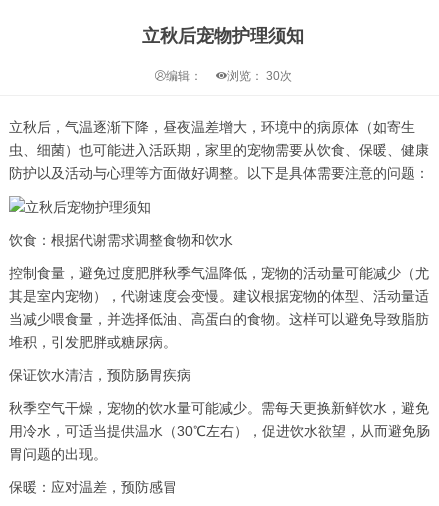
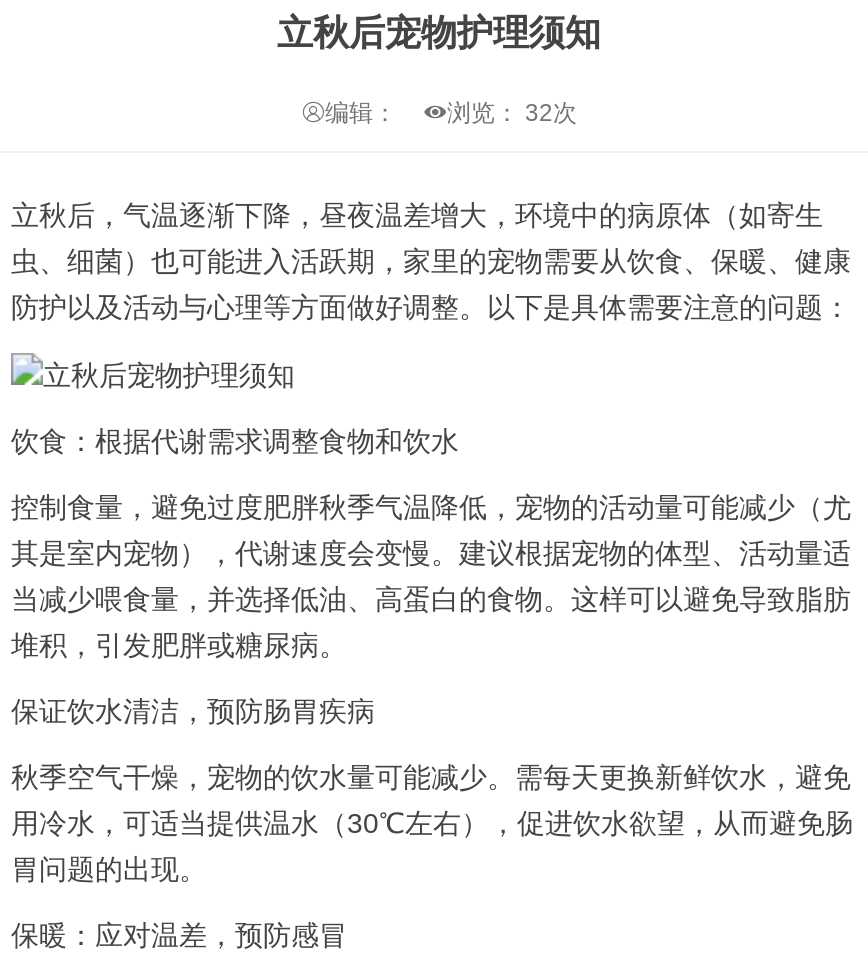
- 编辑： 浏览：30次
+ 编辑： 浏览：32次
